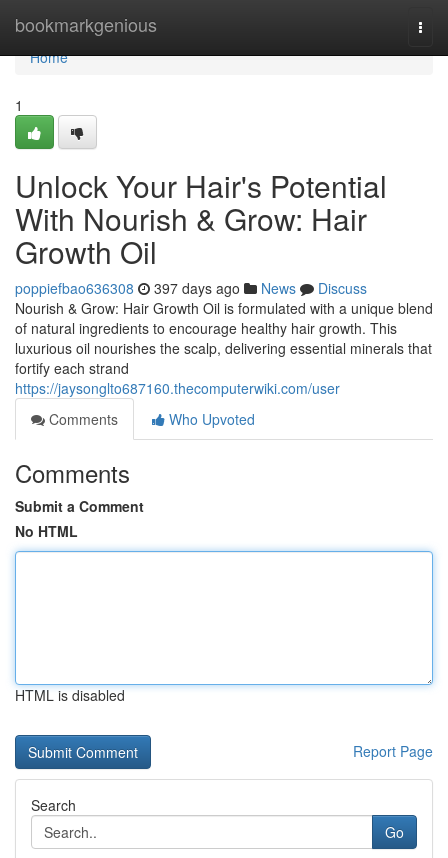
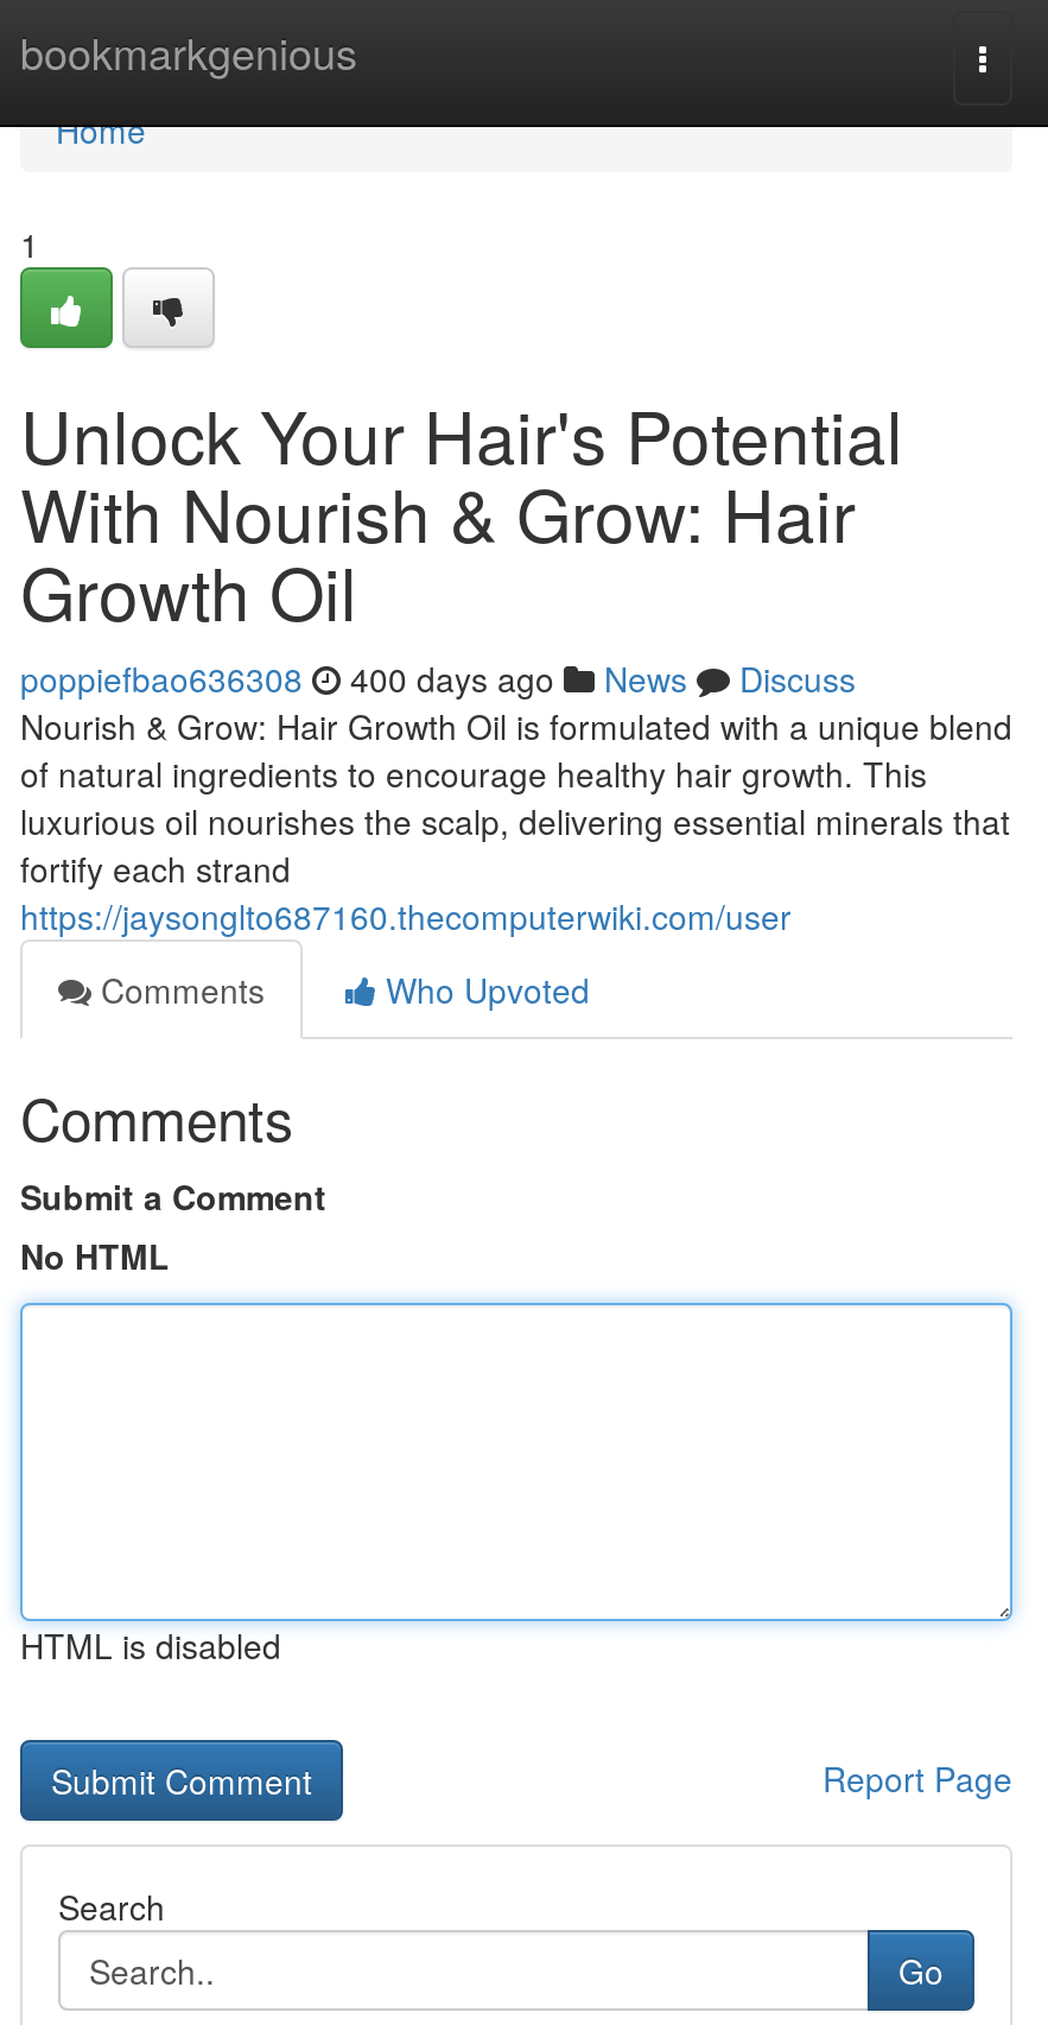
- poppiefbao636308 397 days ago News Discuss
+ poppiefbao636308 400 days ago News Discuss
